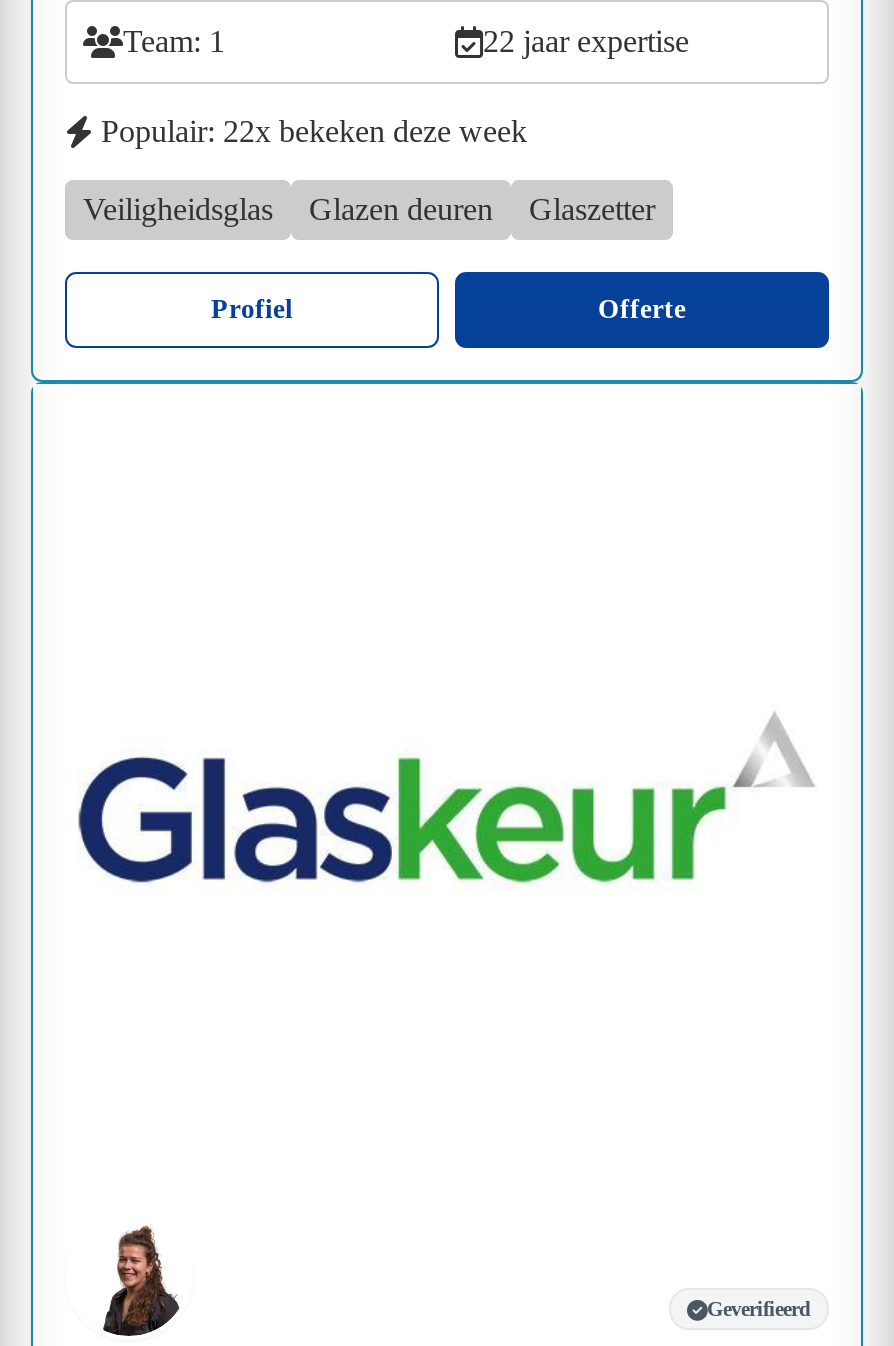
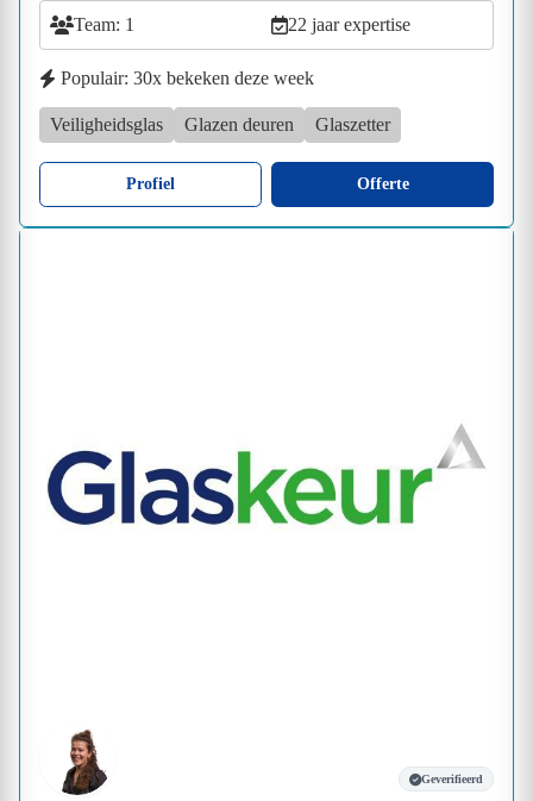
- Populair: 22x bekeken deze week
+ Populair: 30x bekeken deze week
